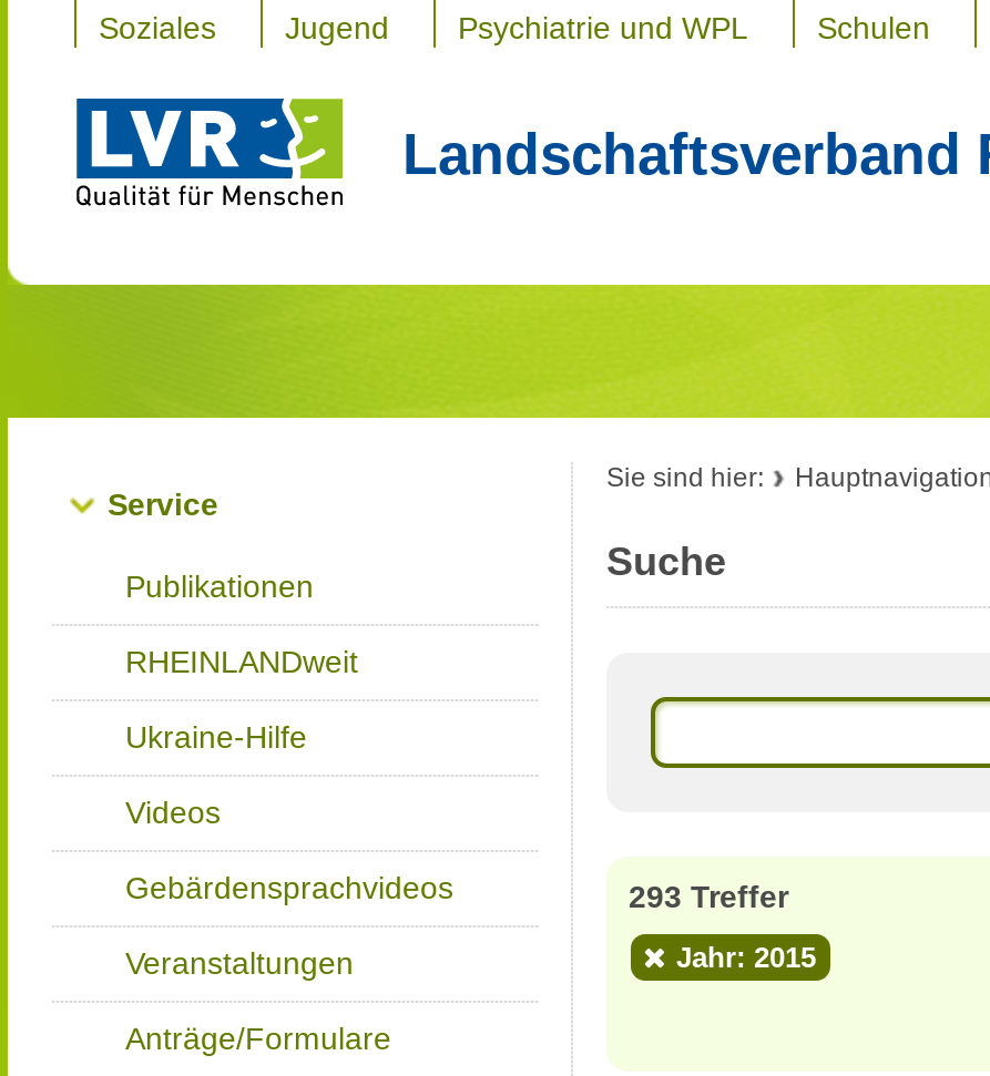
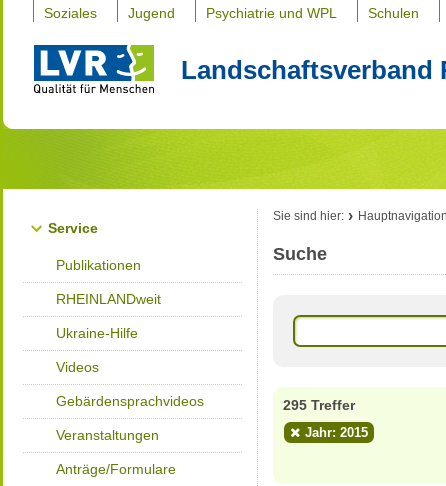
- 293 Treffer
+ 295 Treffer
